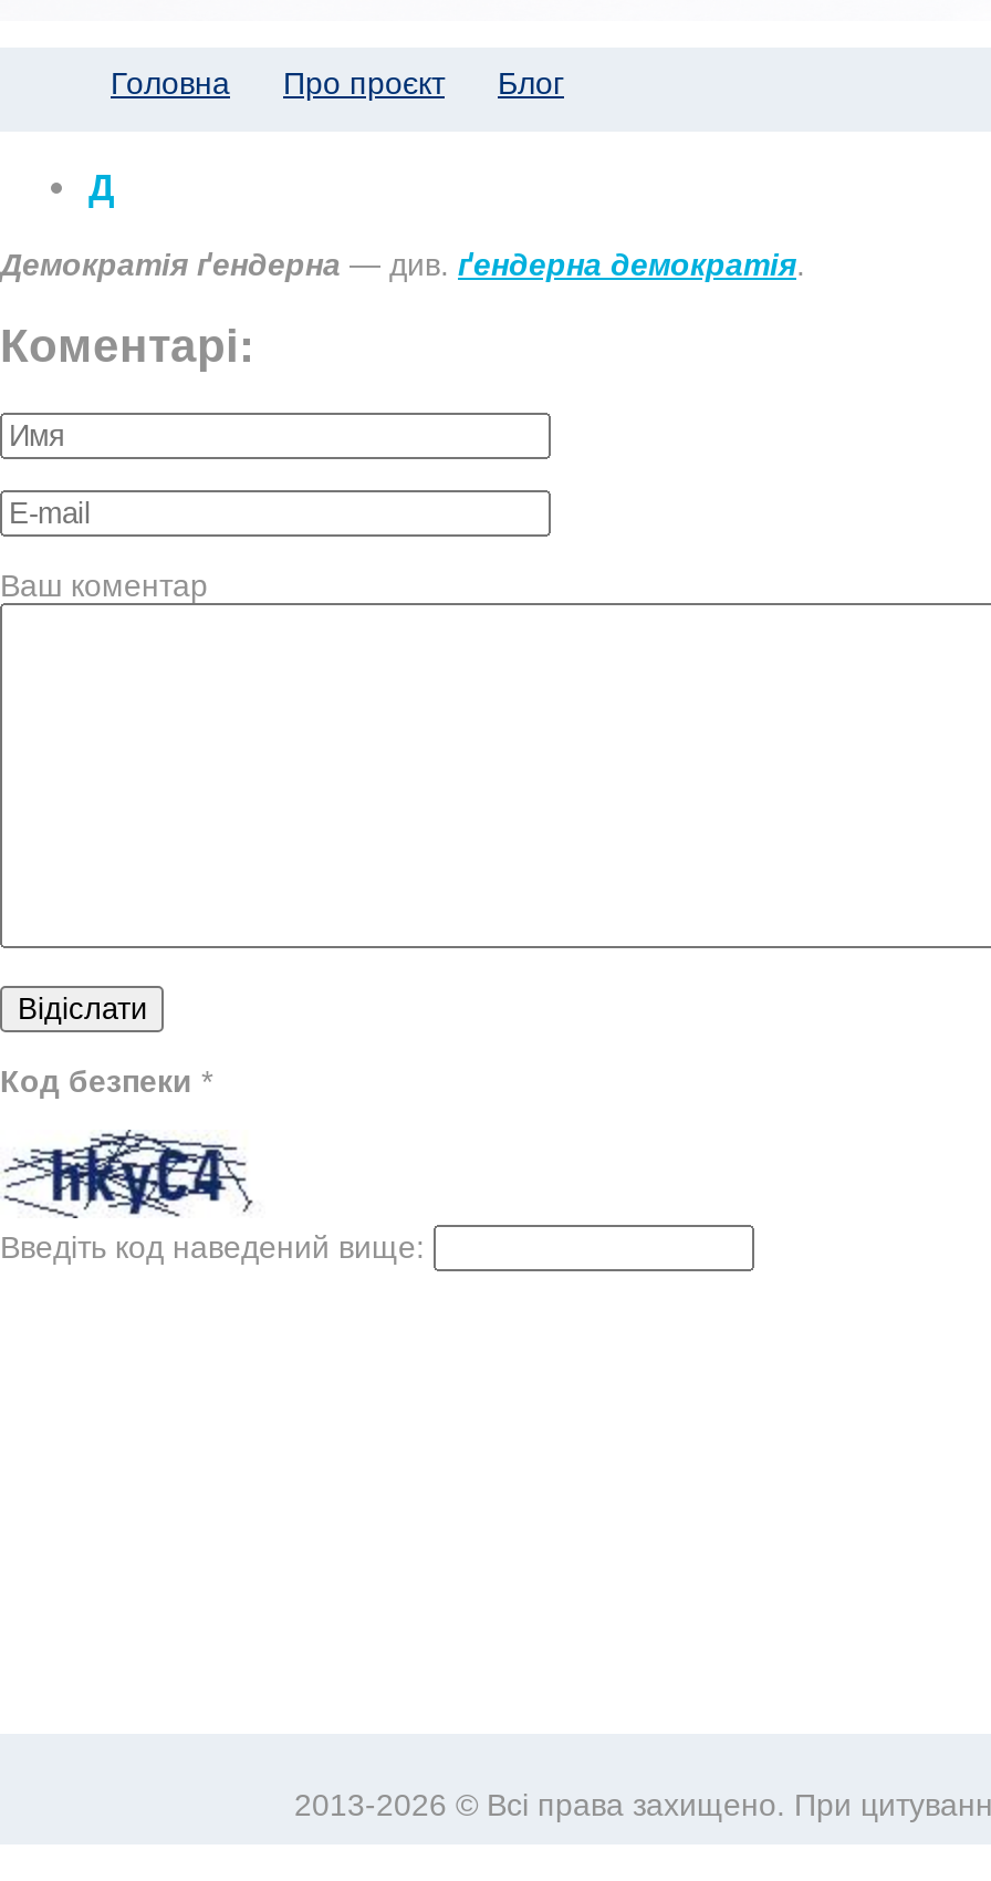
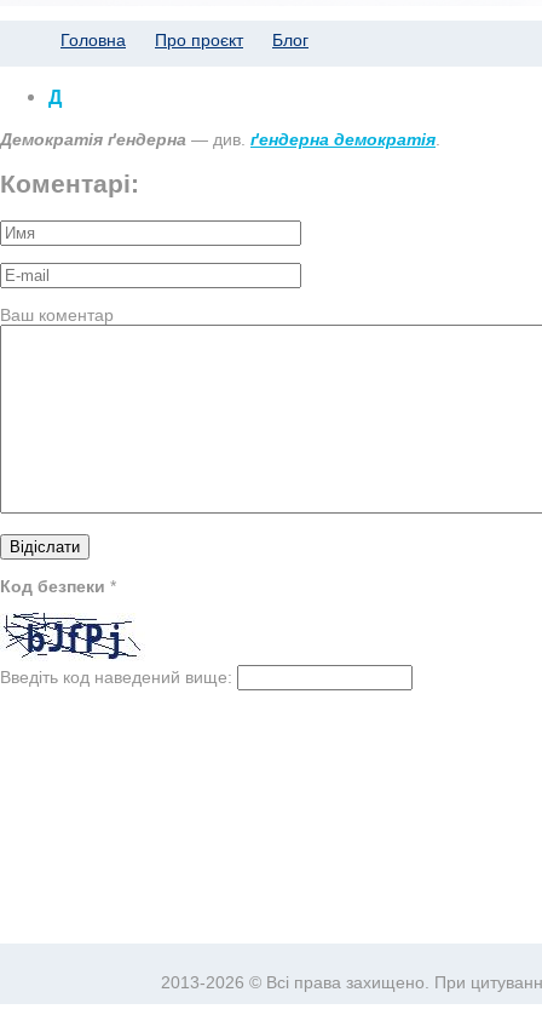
- [image]
+ [image]
